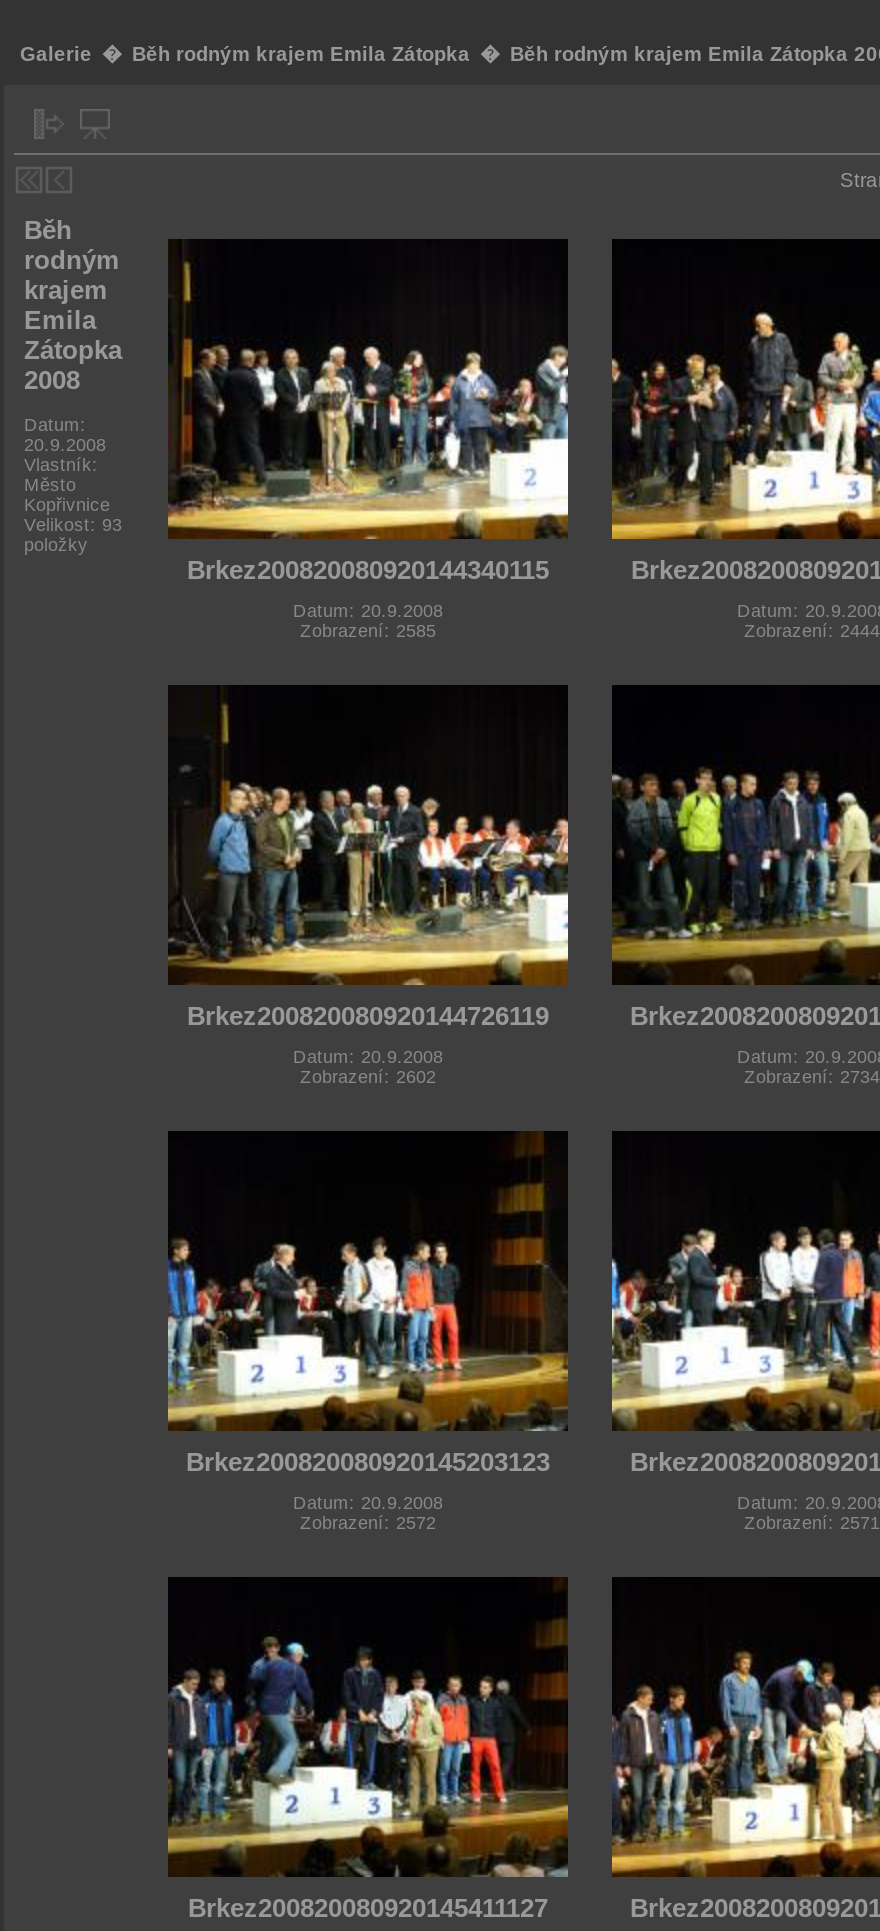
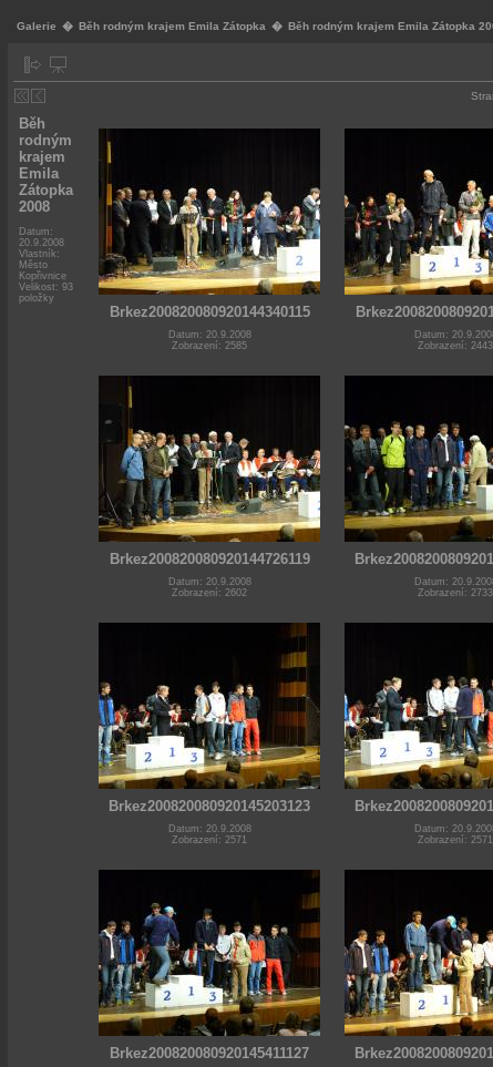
- Zobrazení: 2444
+ Zobrazení: 2443

- Zobrazení: 2734
+ Zobrazení: 2733

- Zobrazení: 2572
+ Zobrazení: 2571
